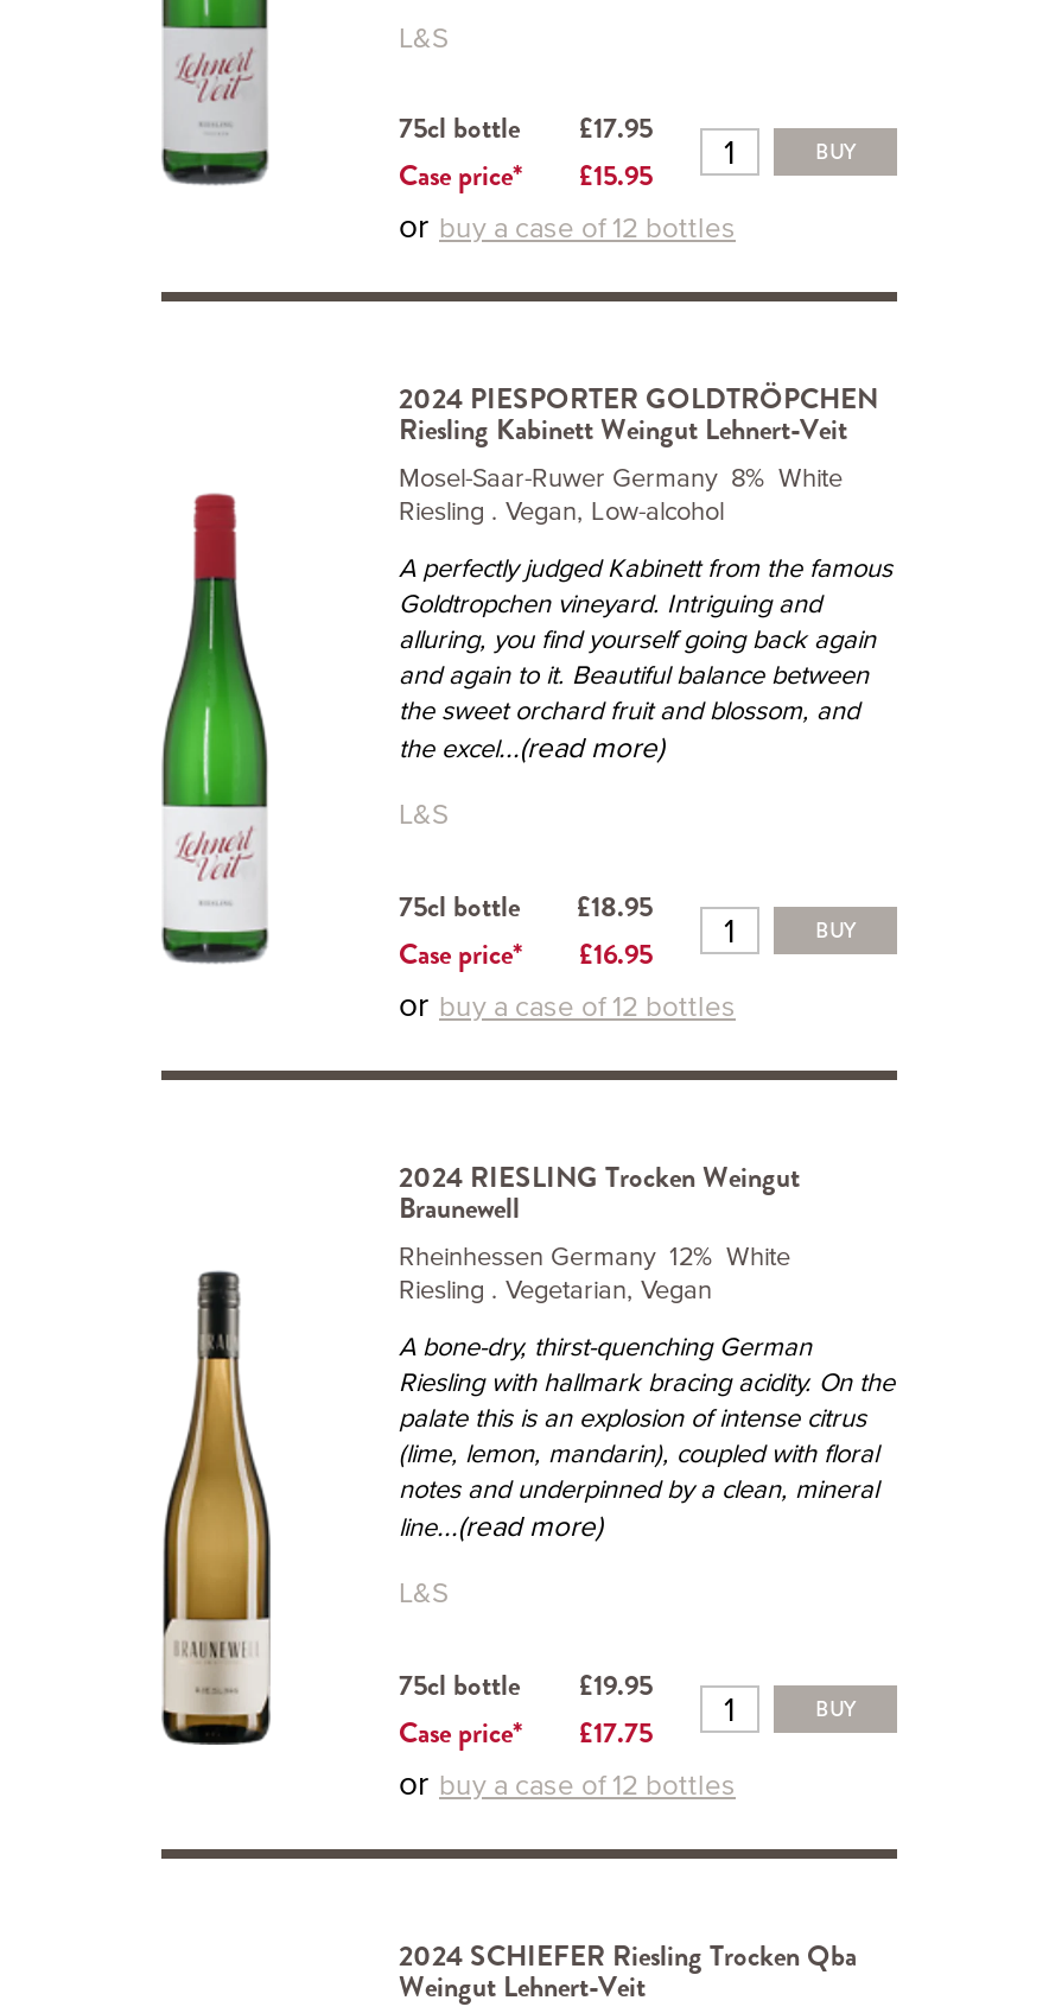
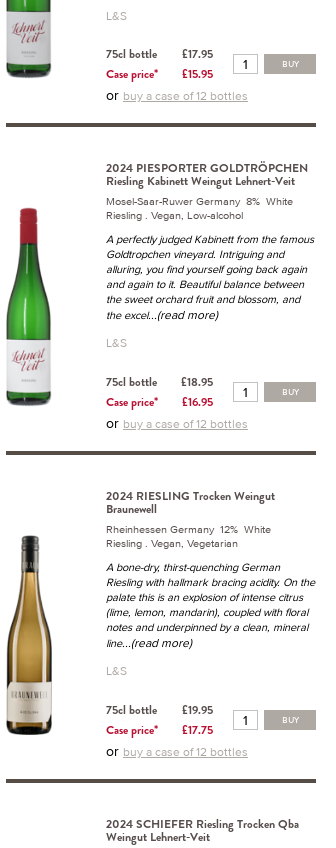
- Riesling . Vegetarian, Vegan
+ Riesling . Vegan, Vegetarian
